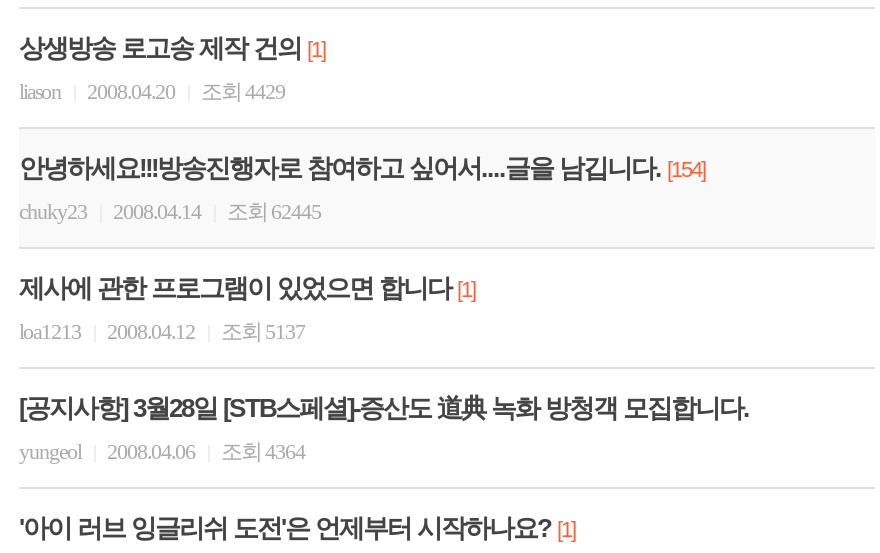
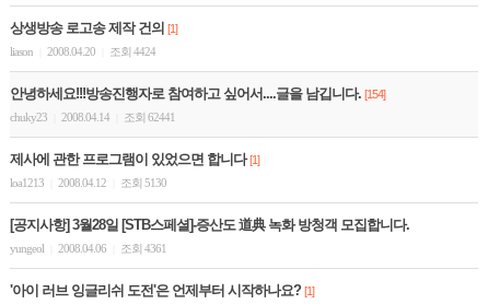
- liason 2008.04.20 조회 4429
+ liason 2008.04.20 조회 4424

- chuky23 2008.04.14 조회 62445
+ chuky23 2008.04.14 조회 62441

- loa1213 2008.04.12 조회 5137
+ loa1213 2008.04.12 조회 5130

- yungeol 2008.04.06 조회 4364
+ yungeol 2008.04.06 조회 4361
